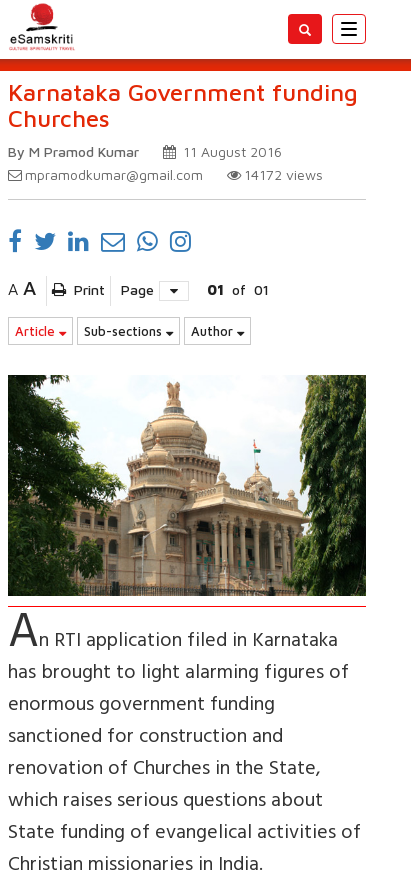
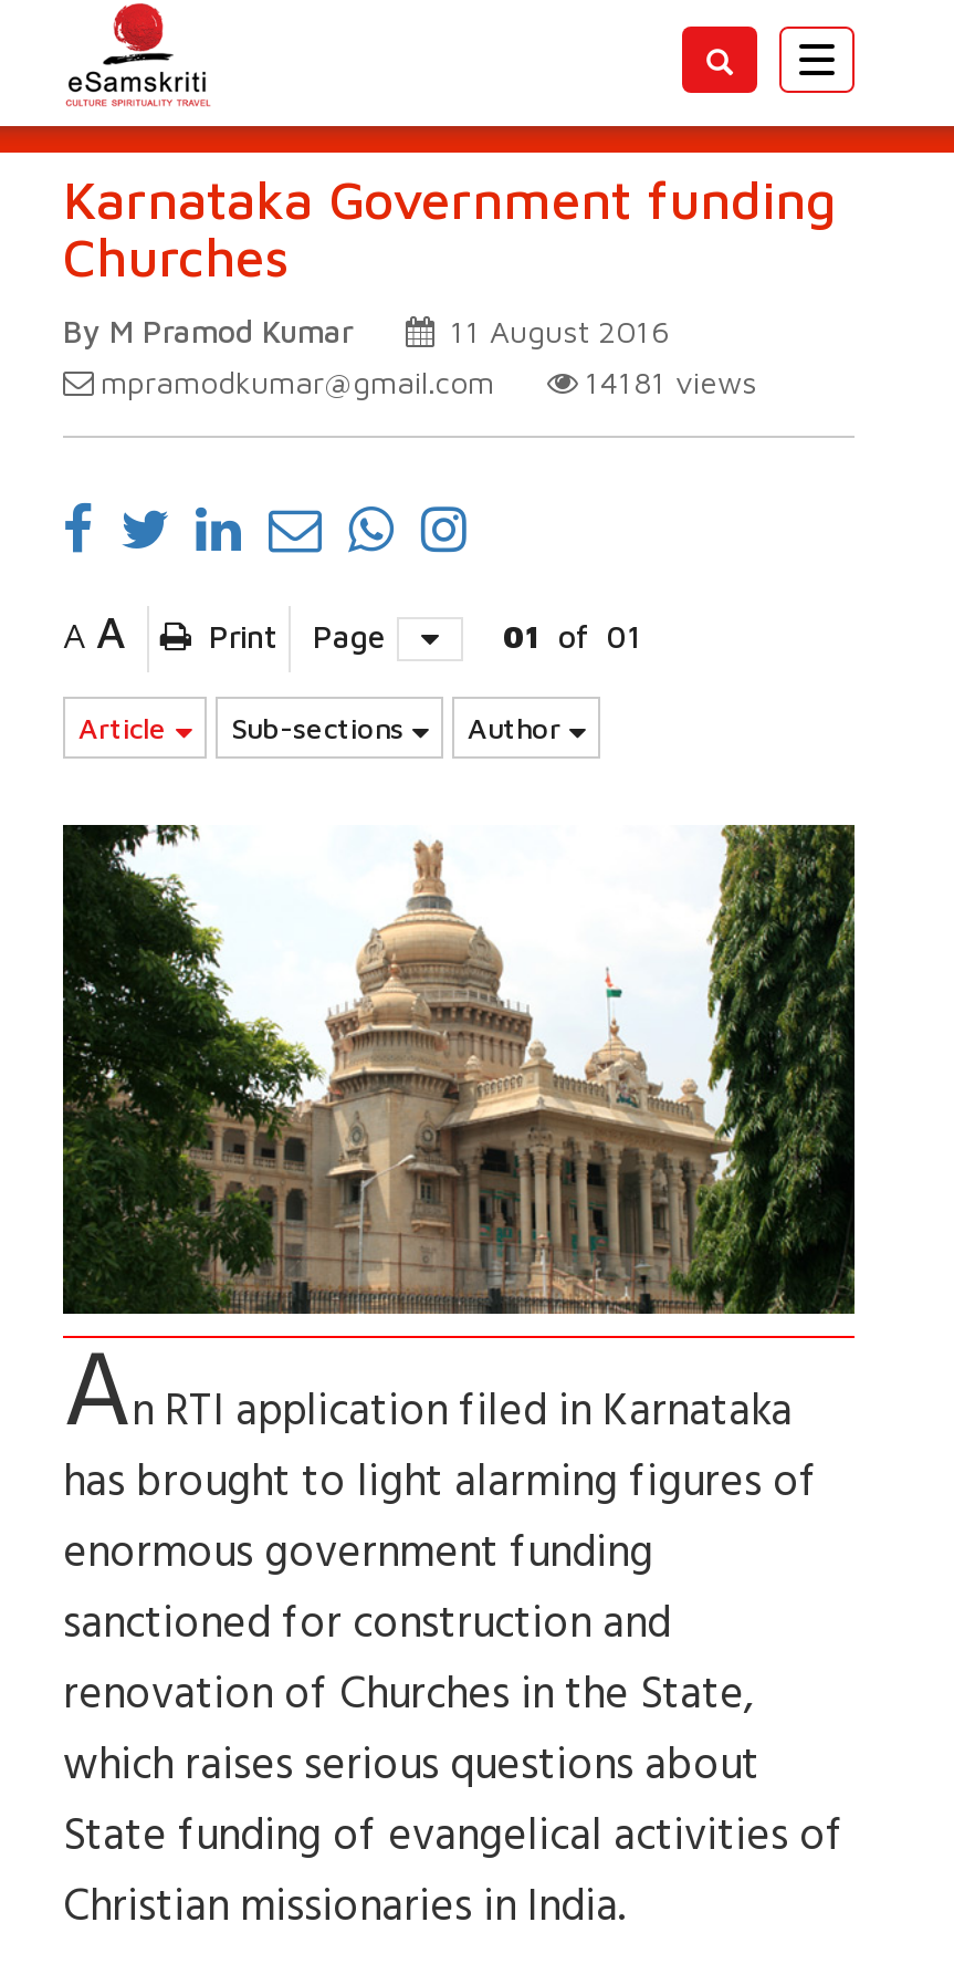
- 14172 views
+ 14181 views
